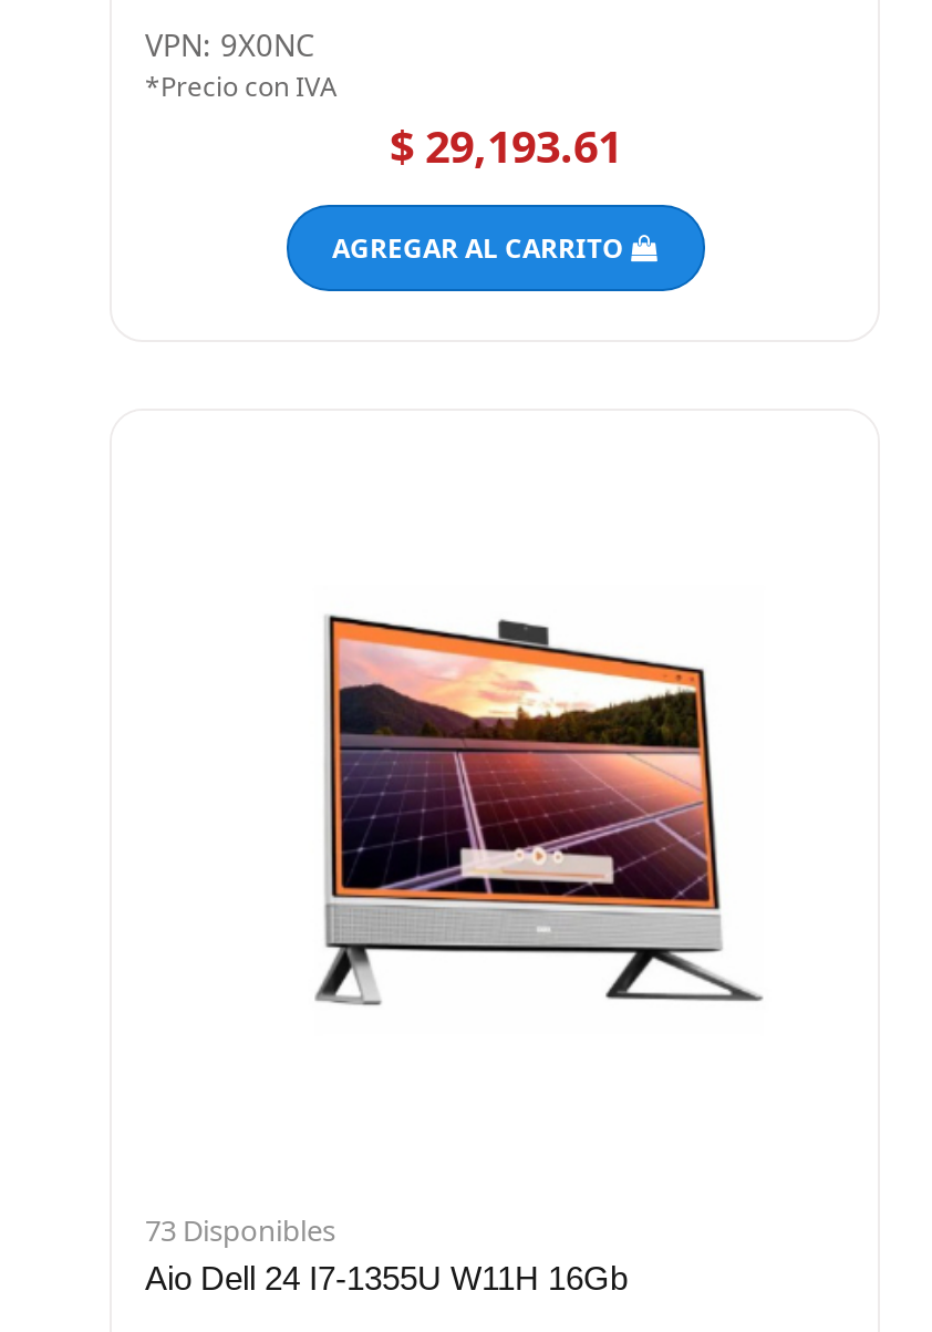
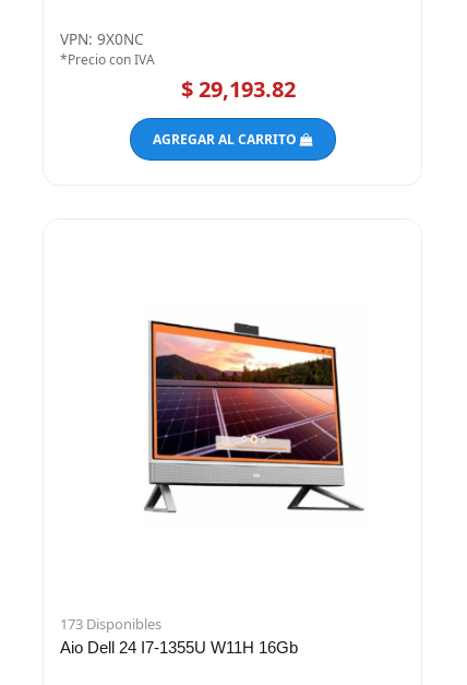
- $ 29,193.61
+ $ 29,193.82

- 73 Disponibles
+ 173 Disponibles
